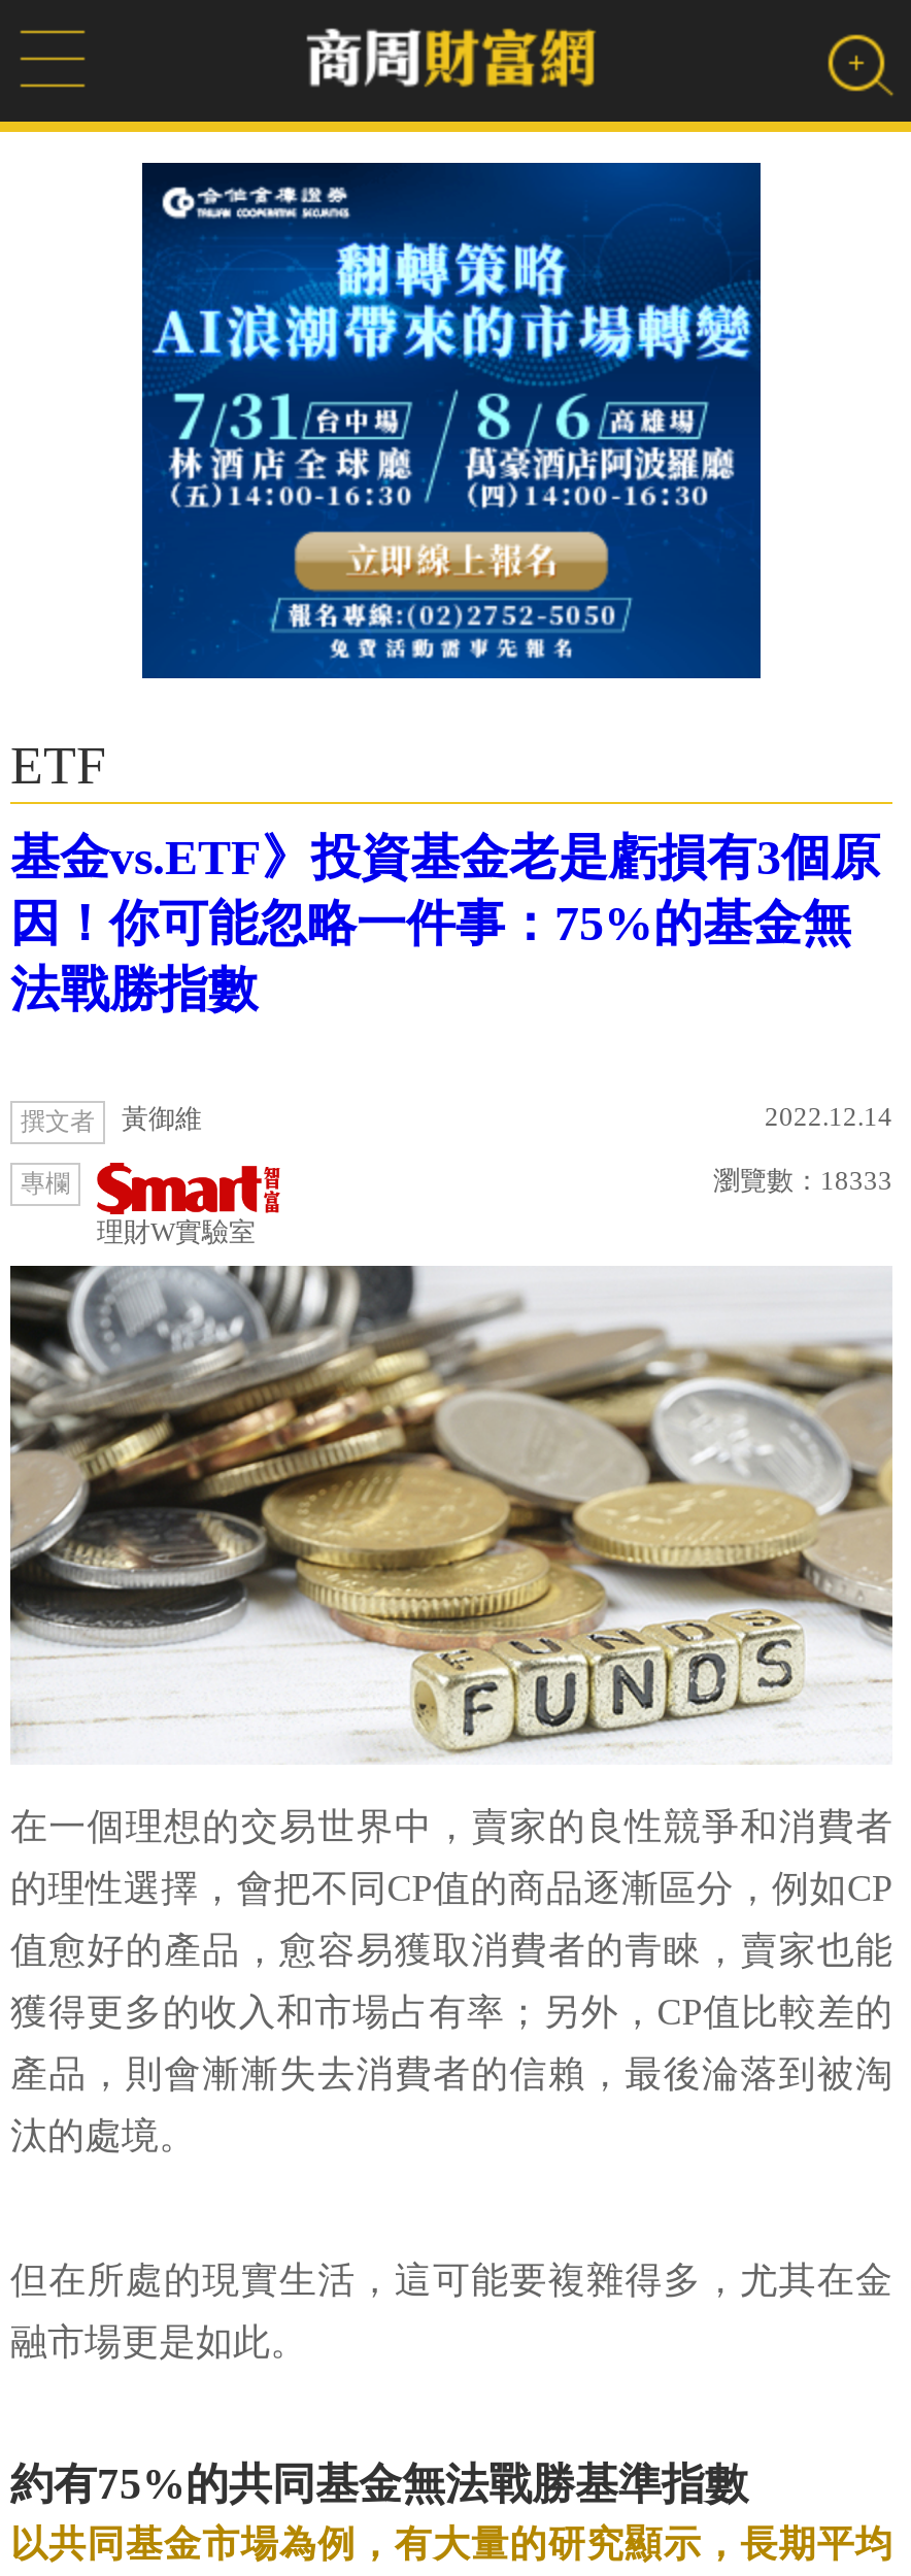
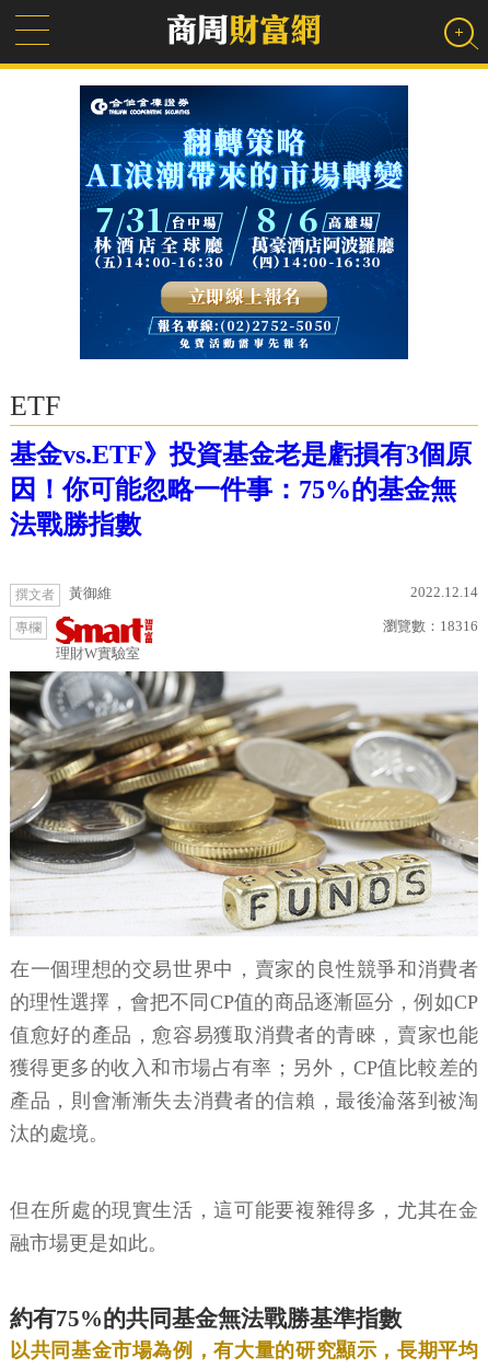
- 瀏覽數：18333
+ 瀏覽數：18316
